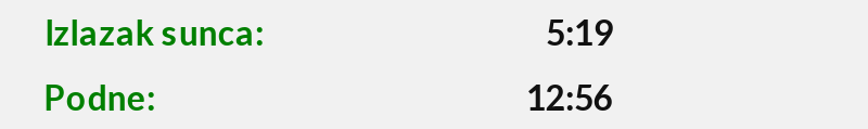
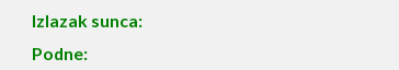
- 5:19

- 12:56
